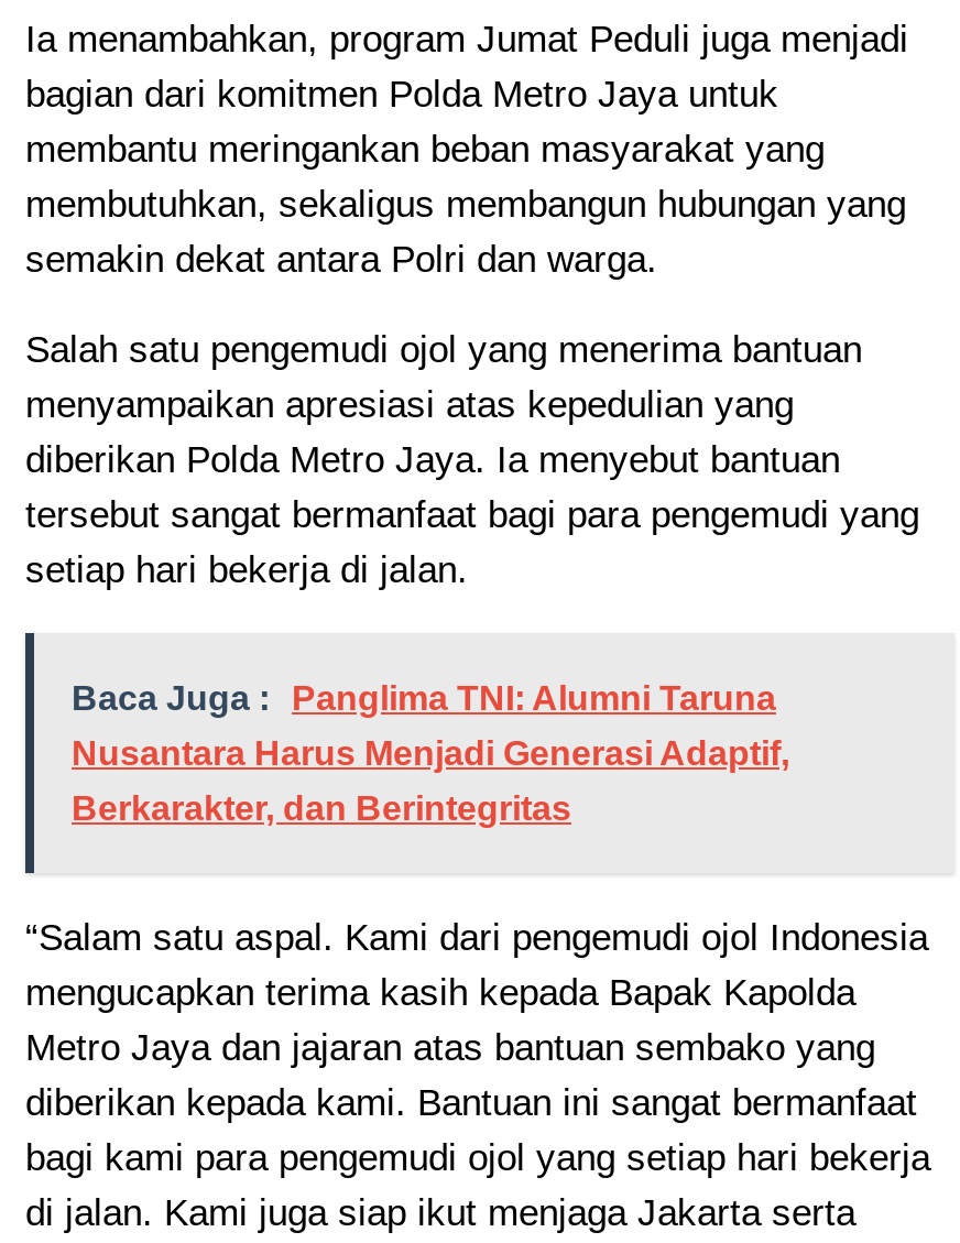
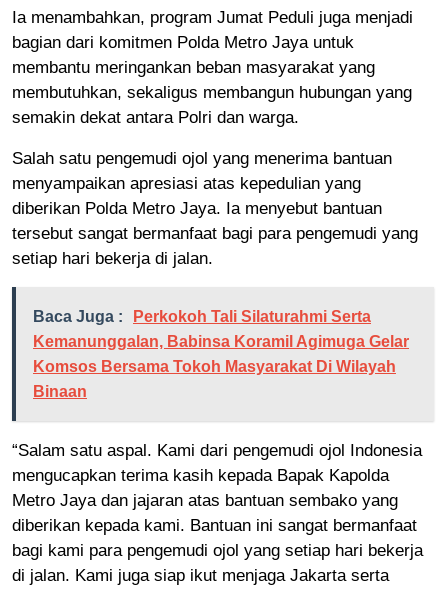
- Baca Juga : Panglima TNI: Alumni Taruna
- Nusantara Harus Menjadi Generasi Adaptif,
- Berkarakter, dan Berintegritas
+ Baca Juga : Perkokoh Tali Silaturahmi Serta
+ Kemanunggalan, Babinsa Koramil Agimuga Gelar
+ Komsos Bersama Tokoh Masyarakat Di Wilayah
+ Binaan
